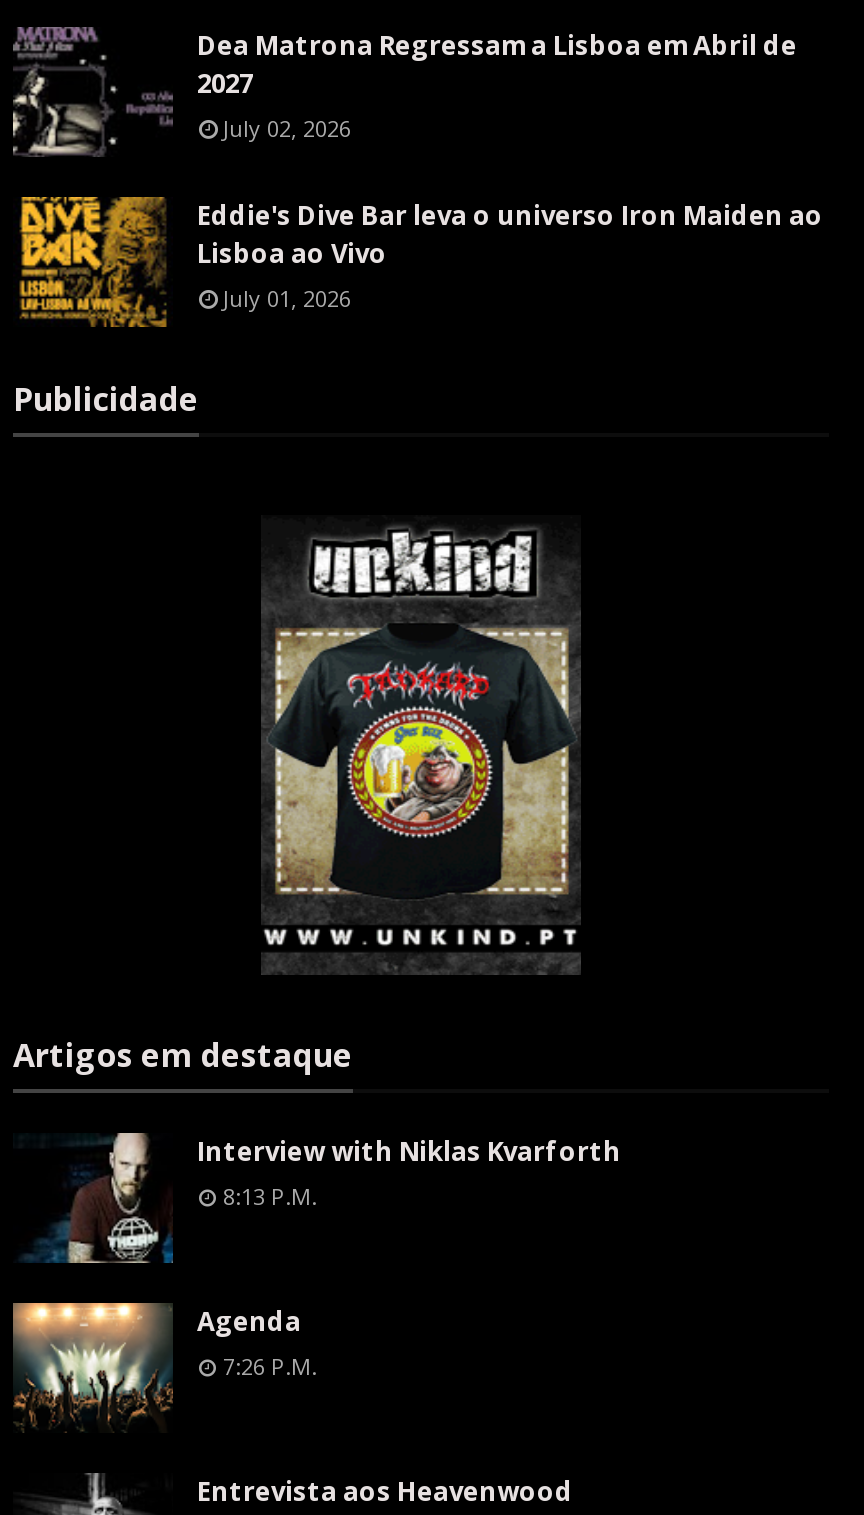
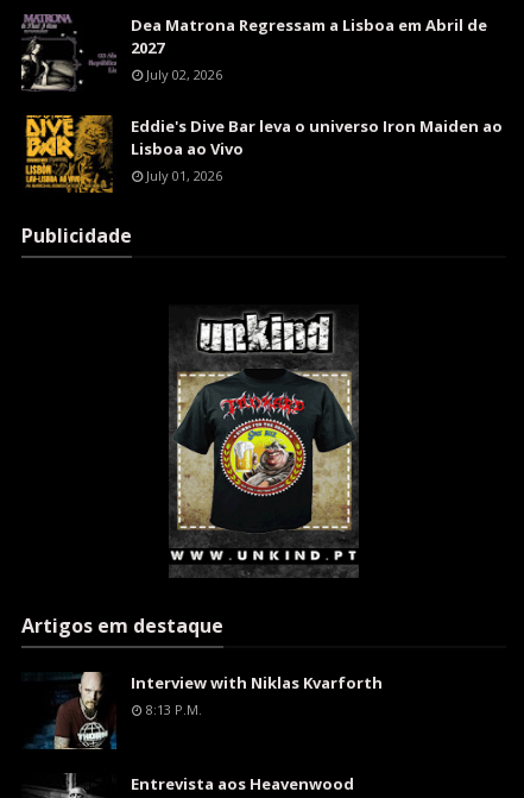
- [image]
- Agenda
- 7:26 P.m.
